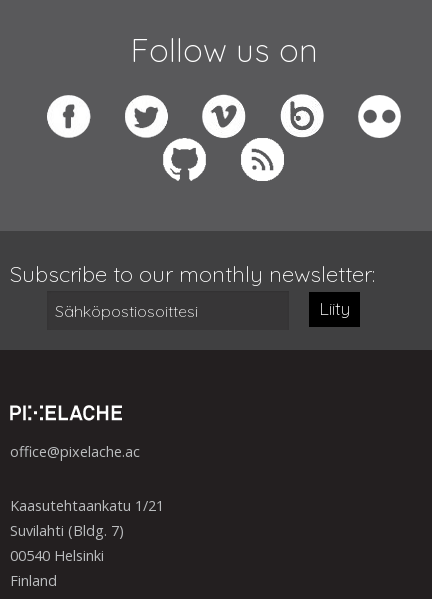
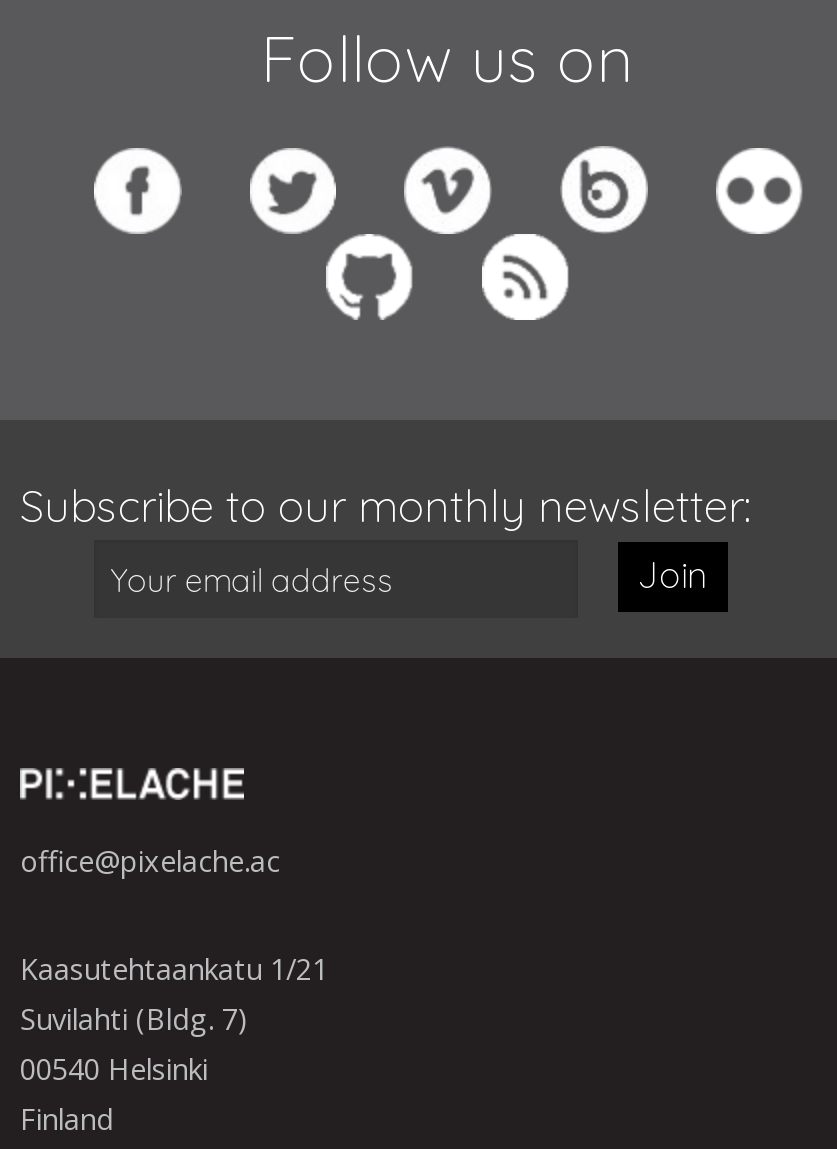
- Liity
+ Join
